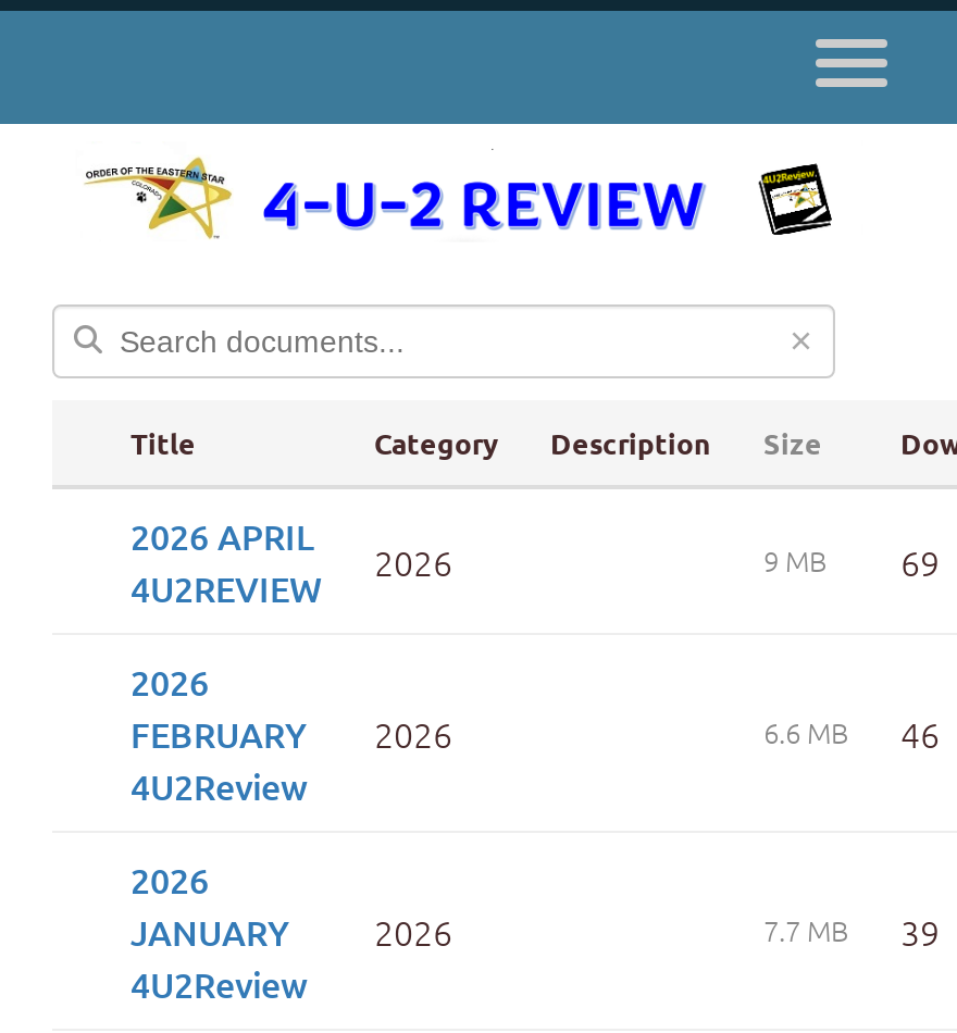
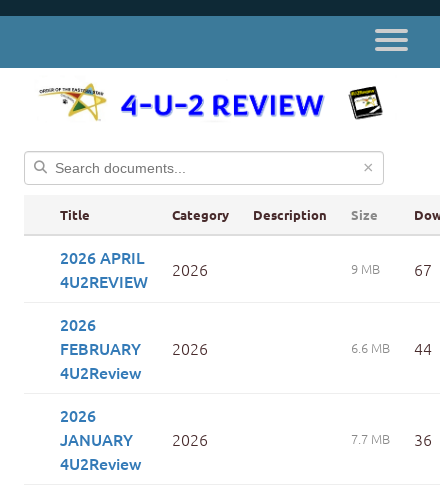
- 9 MB 69
+ 9 MB 67

- 6.6 MB 46
+ 6.6 MB 44

- 7.7 MB 39
+ 7.7 MB 36
